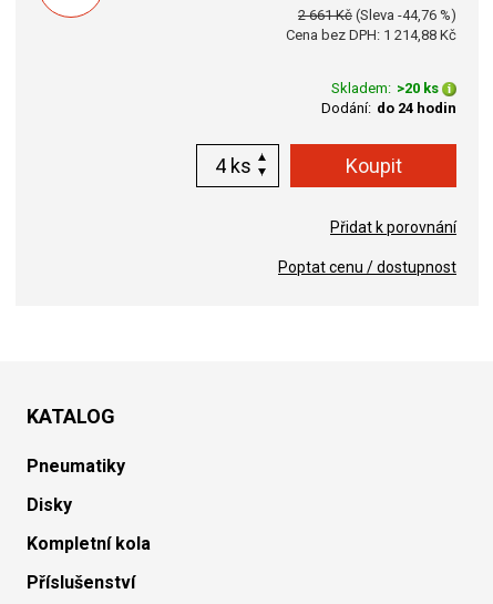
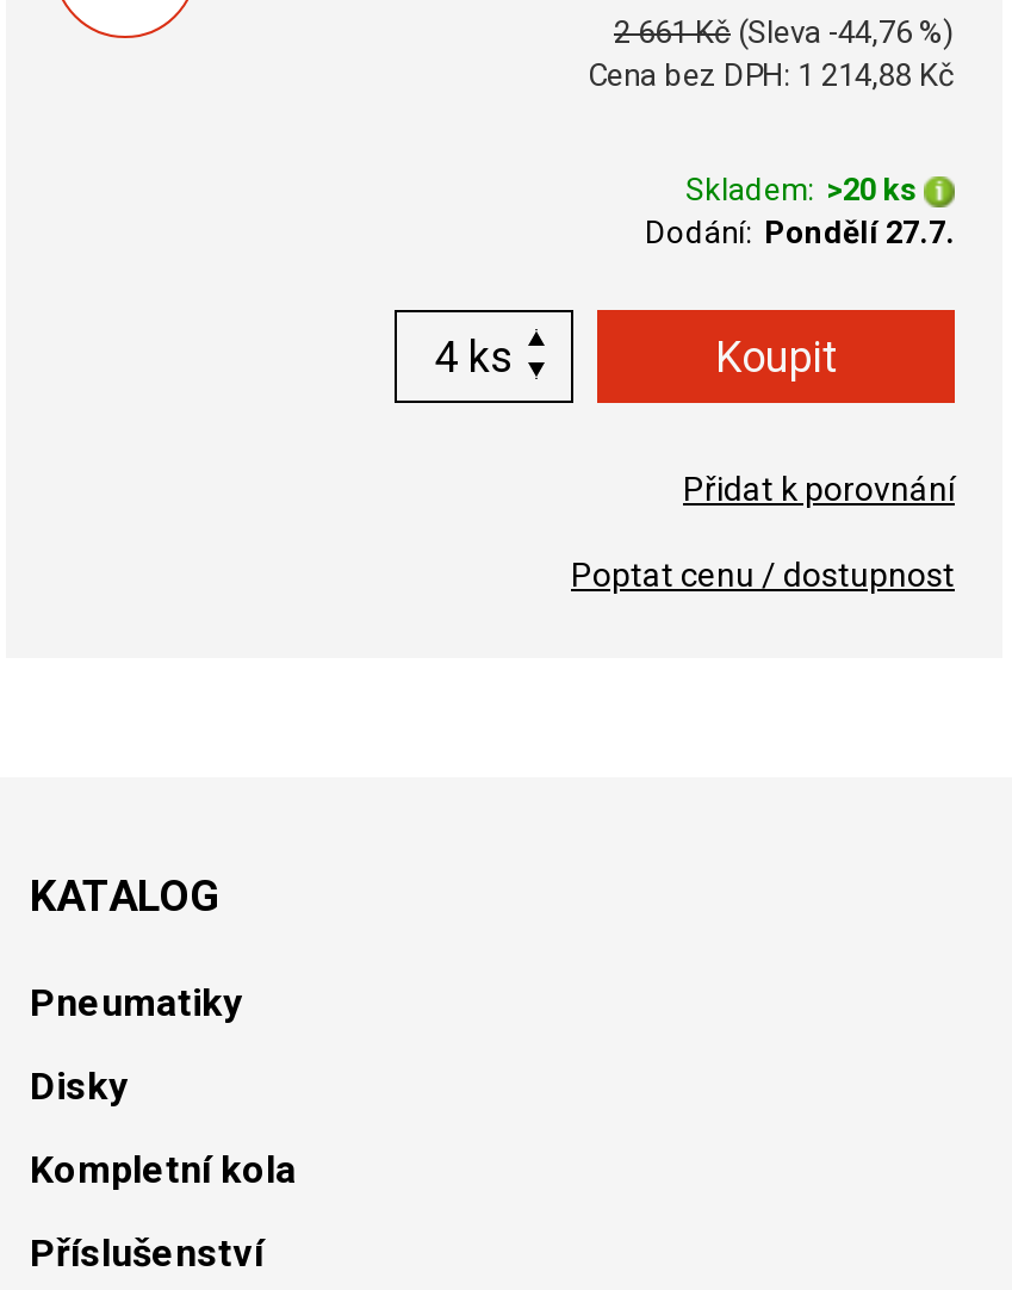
- Dodání: do 24 hodin
+ Dodání: Pondělí 27.7.
